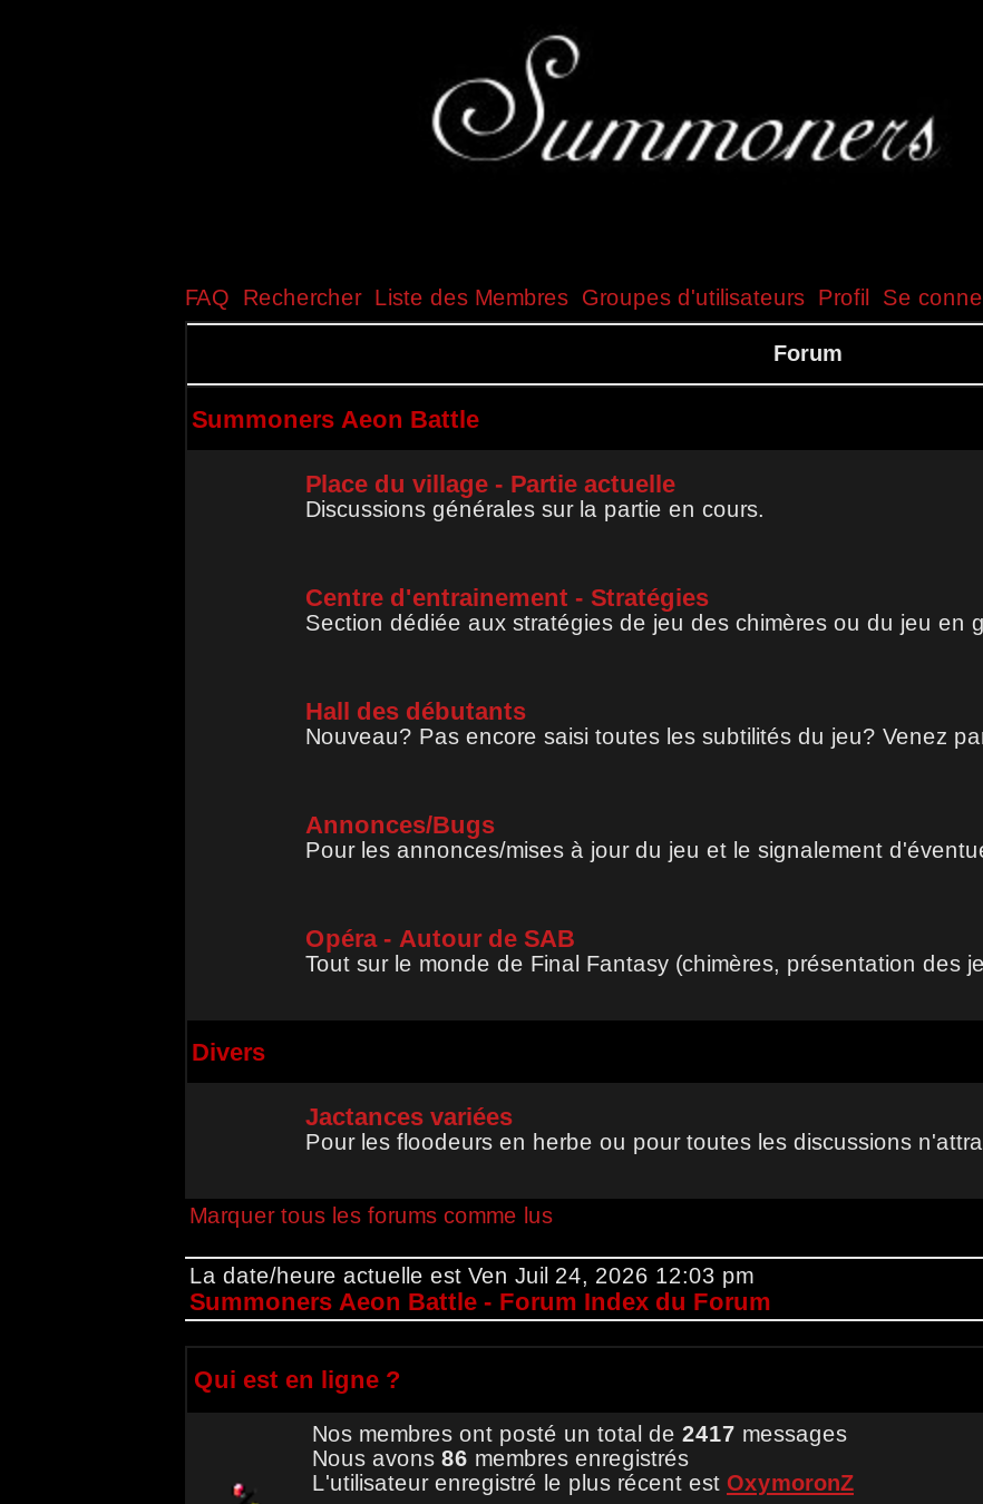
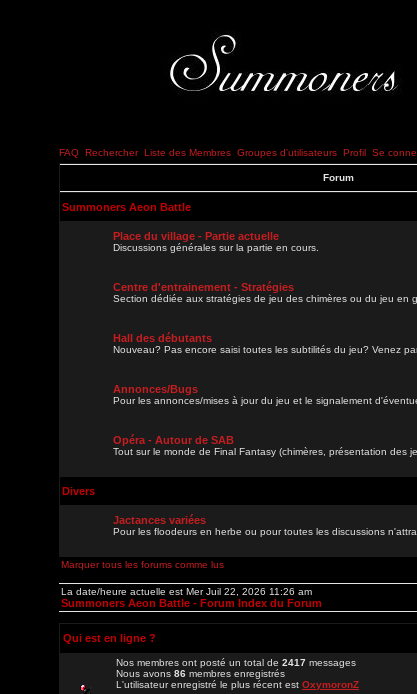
- La date/heure actuelle est Ven Juil 24, 2026 12:03 pm
+ La date/heure actuelle est Mer Juil 22, 2026 11:26 am
